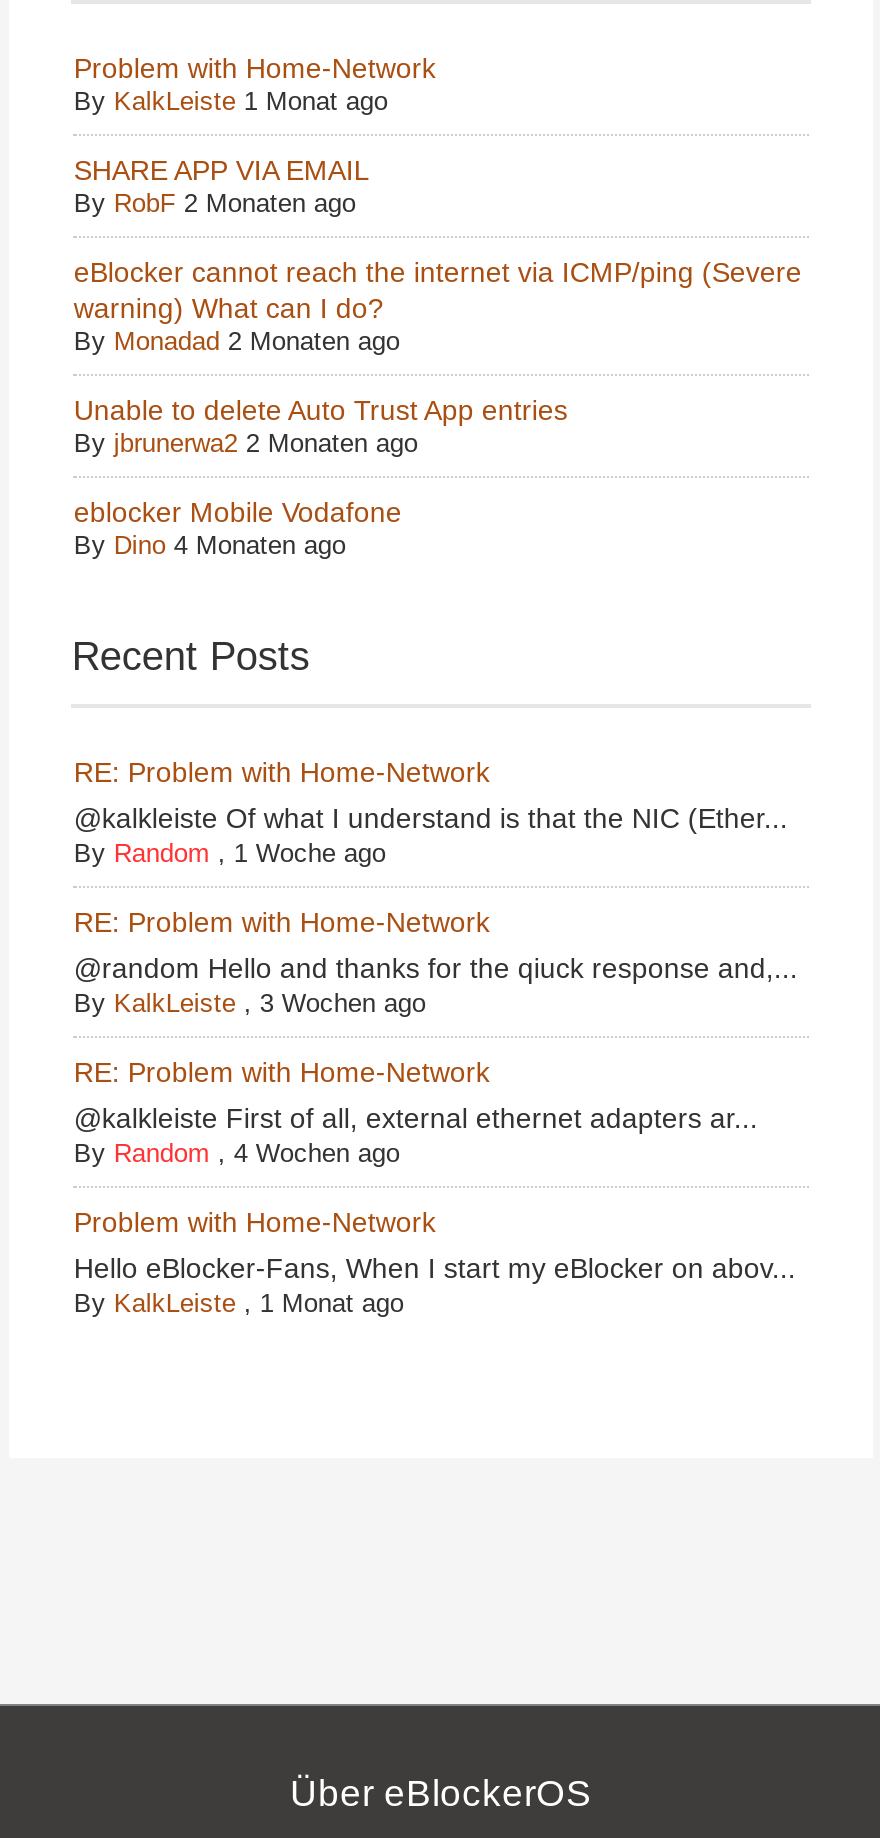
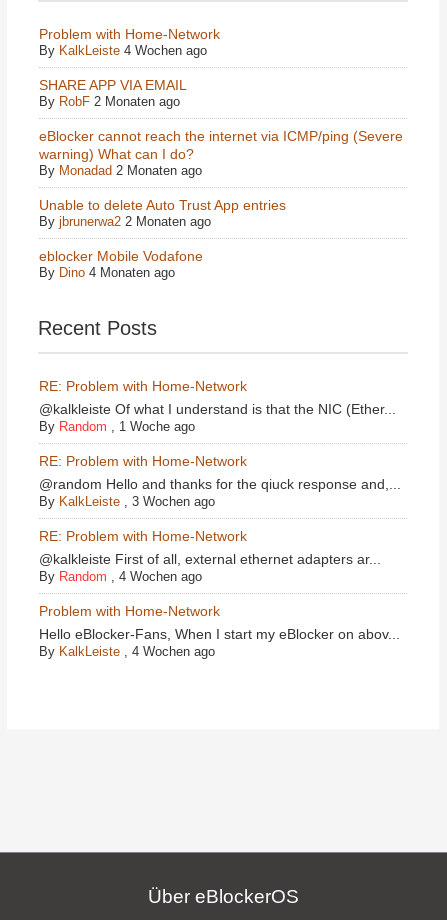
- By KalkLeiste 1 Monat ago
+ By KalkLeiste 4 Wochen ago

- By KalkLeiste, 1 Monat ago
+ By KalkLeiste, 4 Wochen ago
